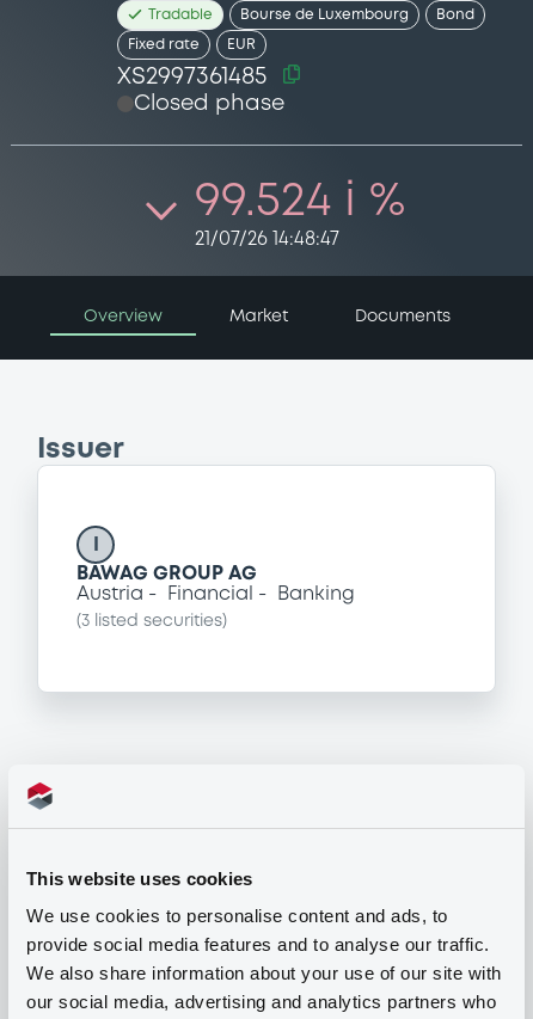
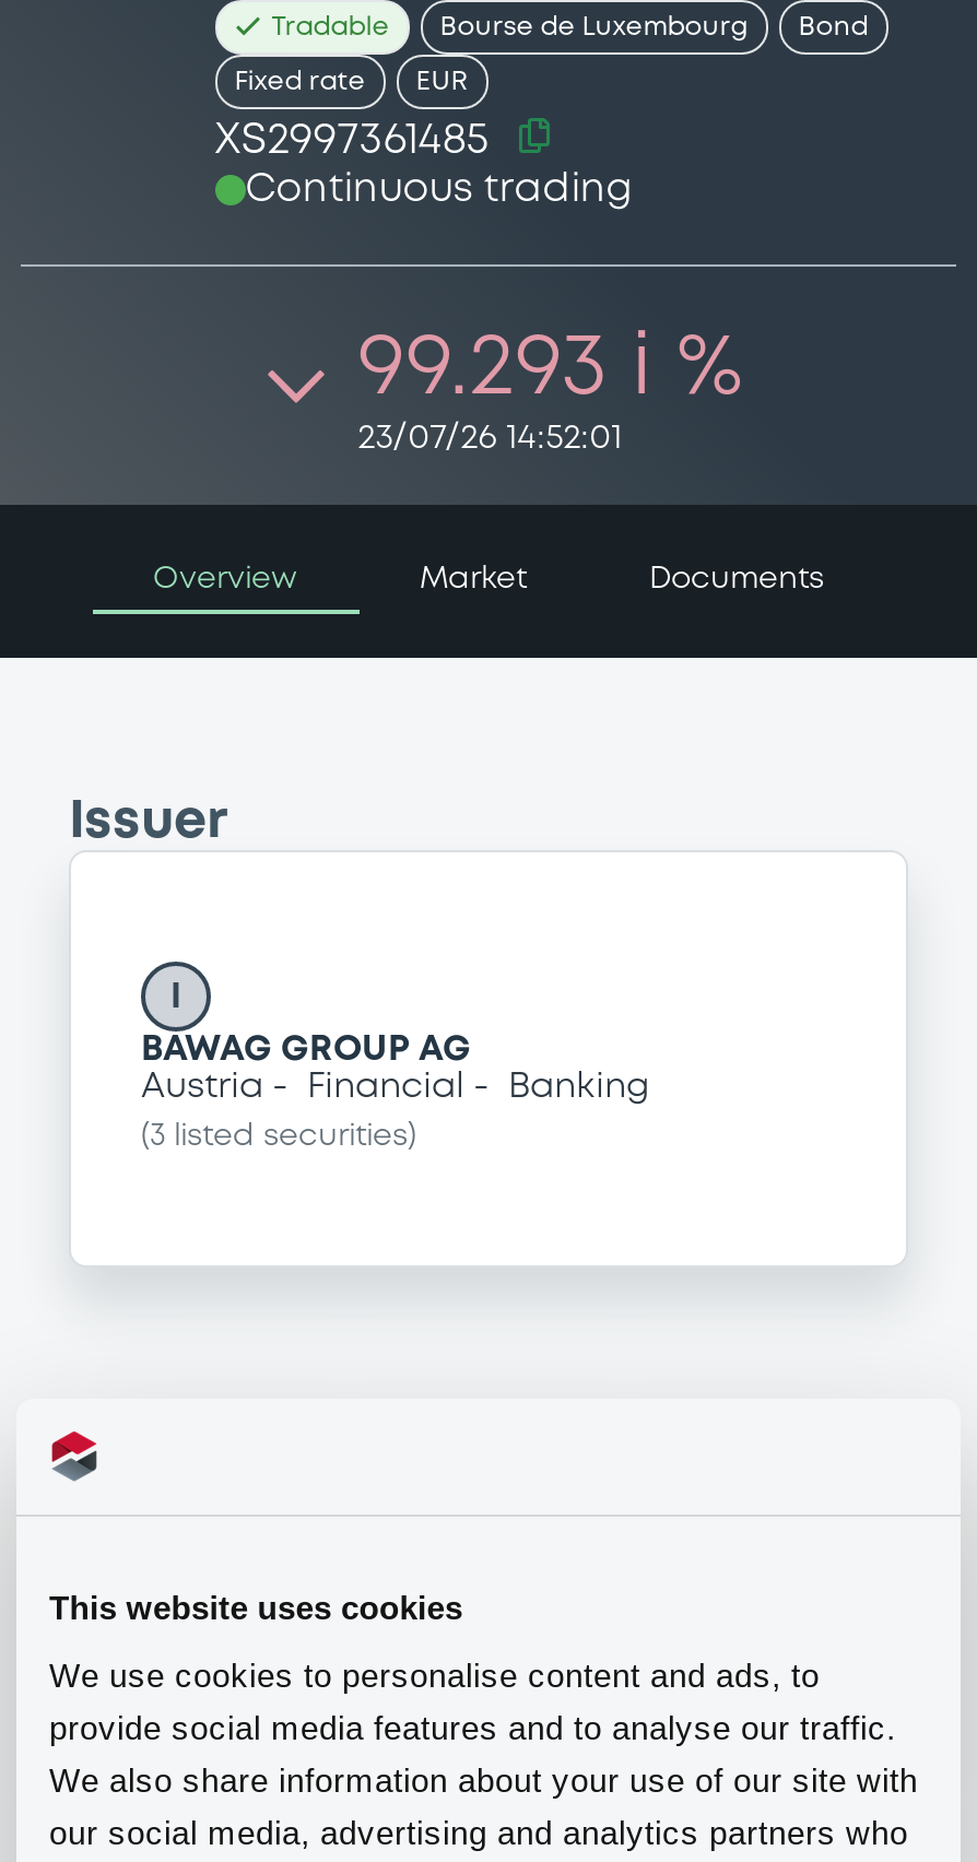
- Closed phase
+ Continuous trading

- 99.524 i %
- 21/07/26 14:48:47
+ 99.293 i %
+ 23/07/26 14:52:01
